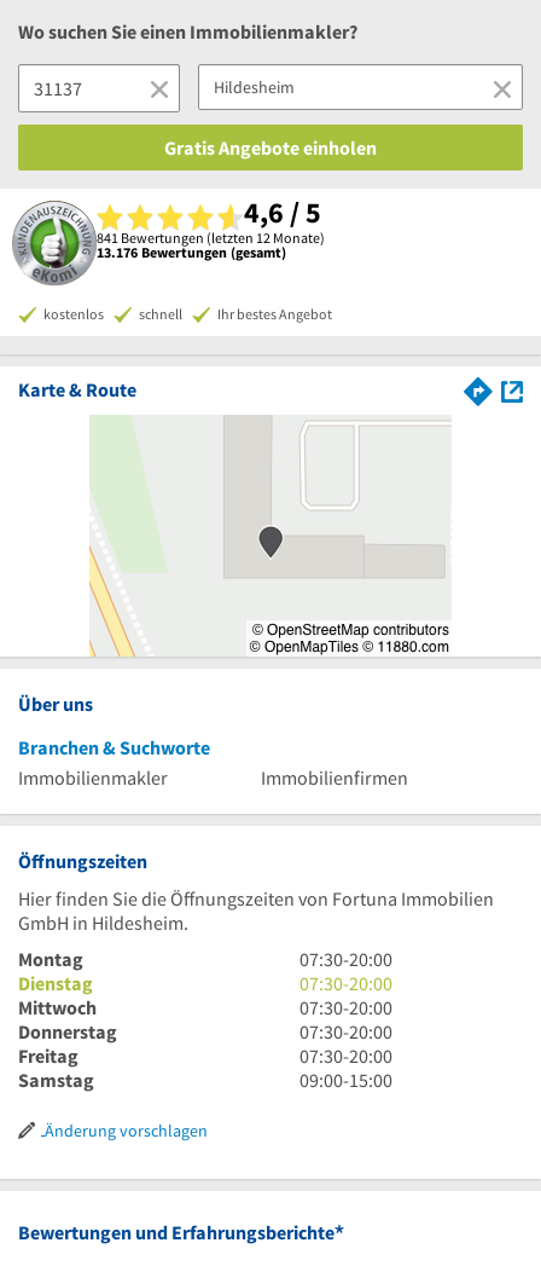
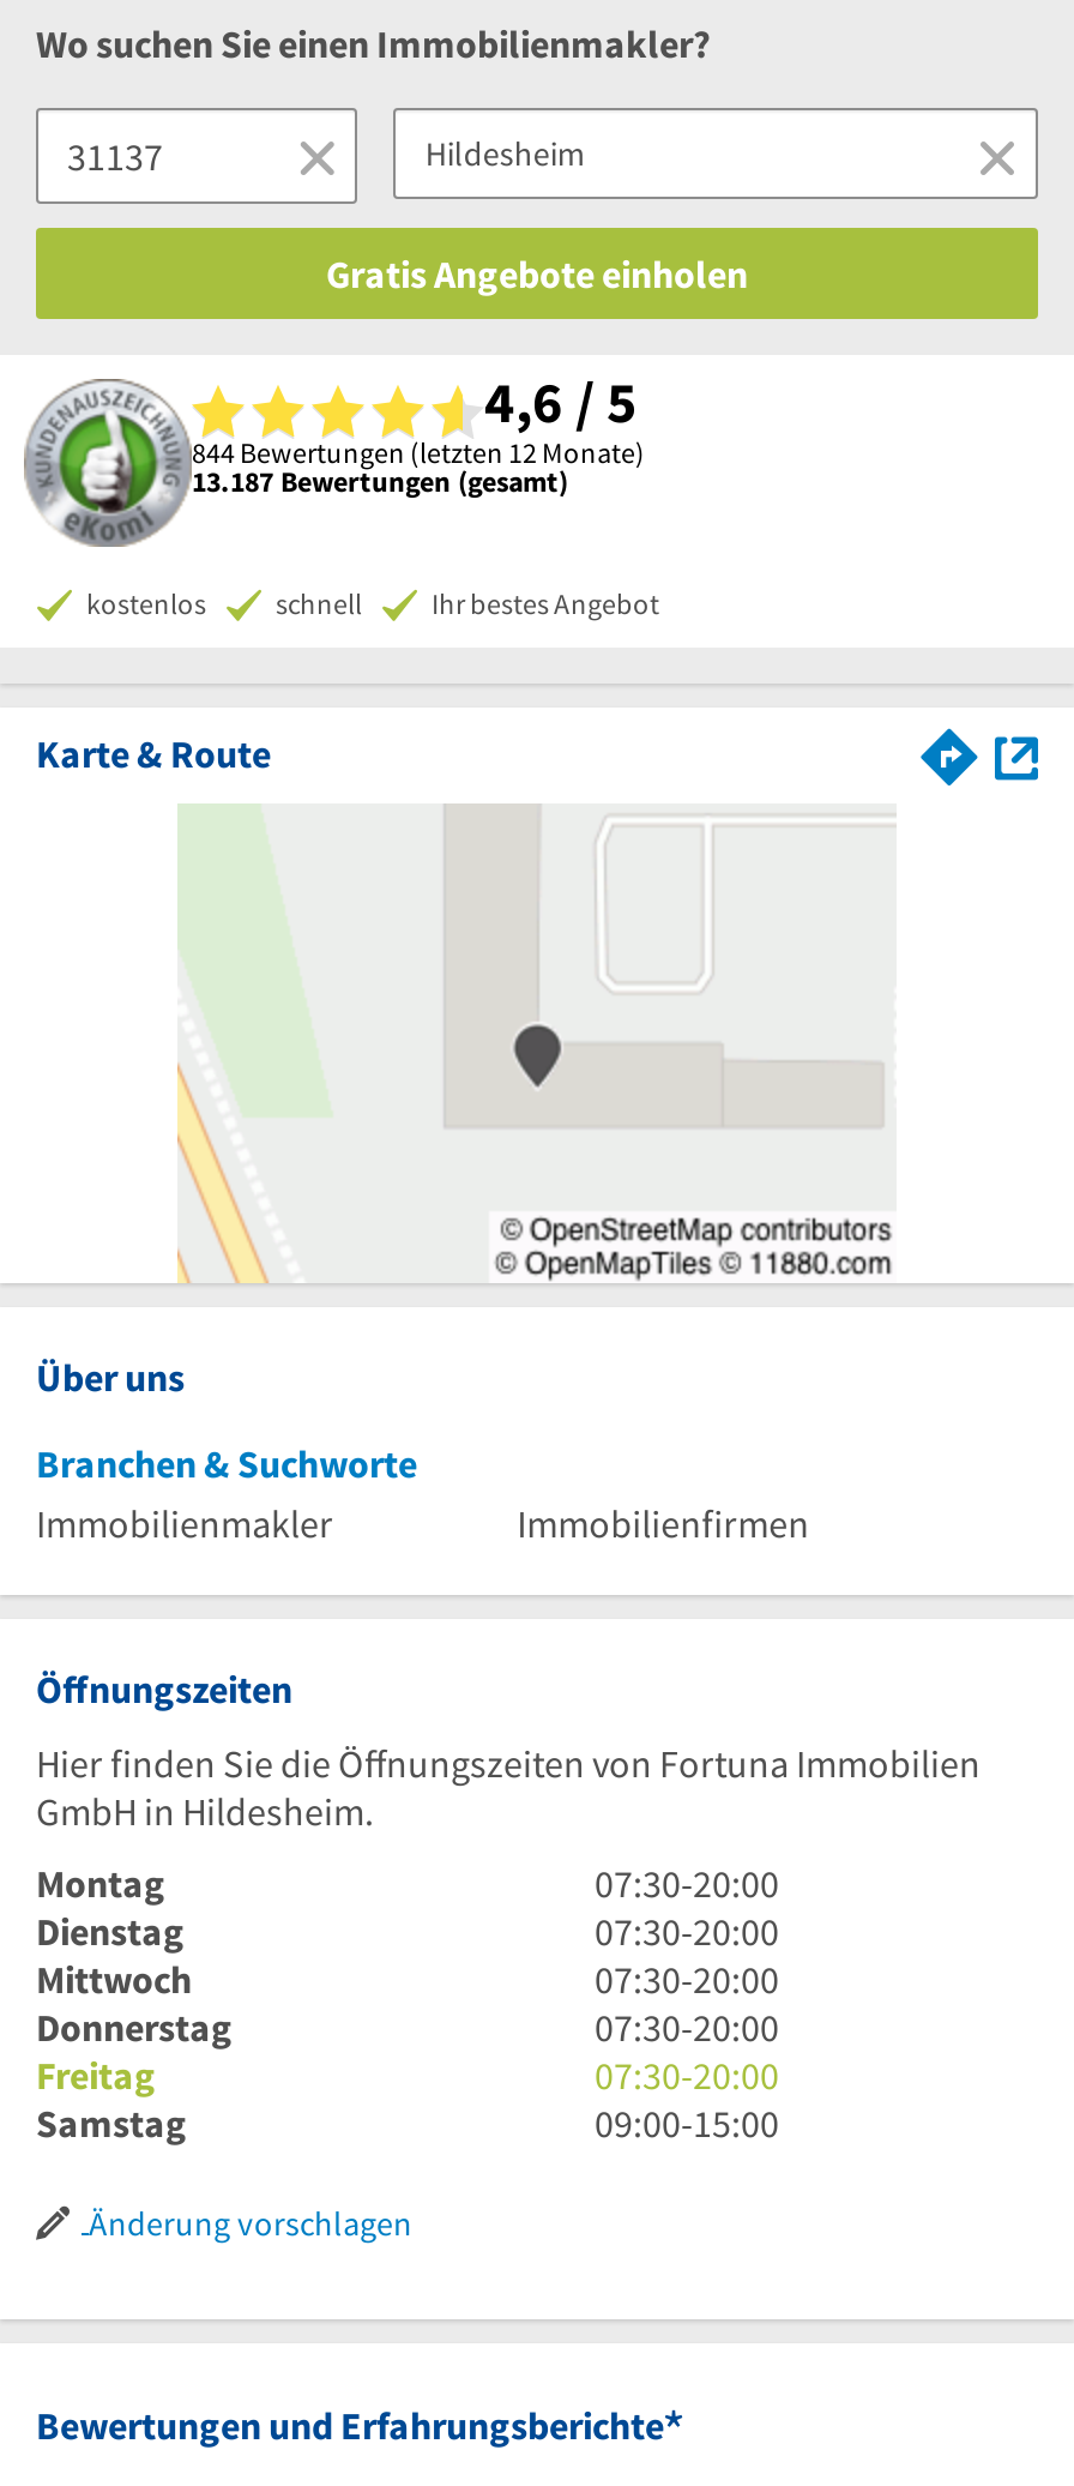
- 841 Bewertungen (letzten 12 Monate)
+ 844 Bewertungen (letzten 12 Monate)

- 13.176 Bewertungen (gesamt)
+ 13.187 Bewertungen (gesamt)
